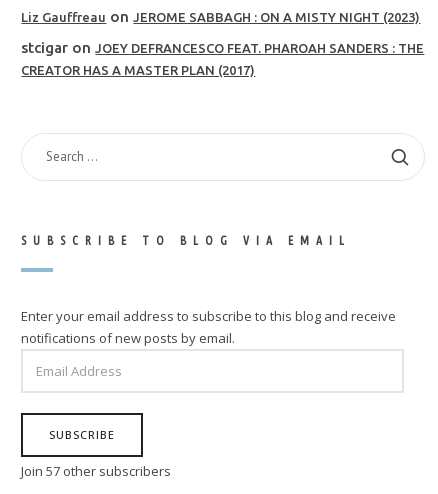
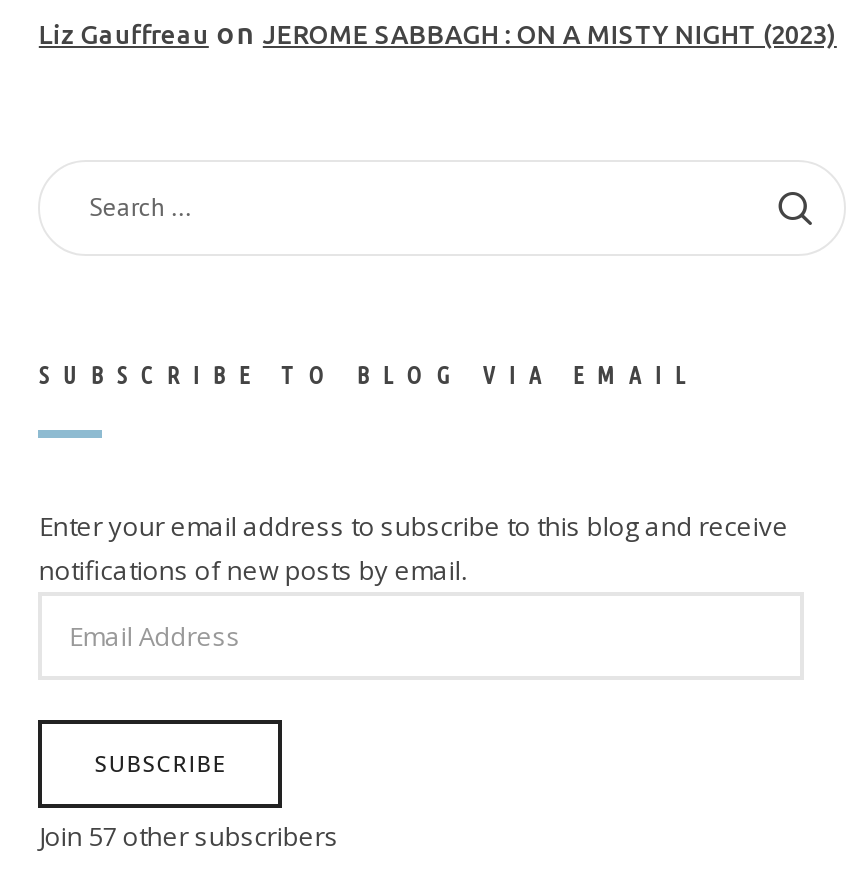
- stcigar on JOEY DEFRANCESCO FEAT. PHAROAH SANDERS : THE
- CREATOR HAS A MASTER PLAN (2017)
